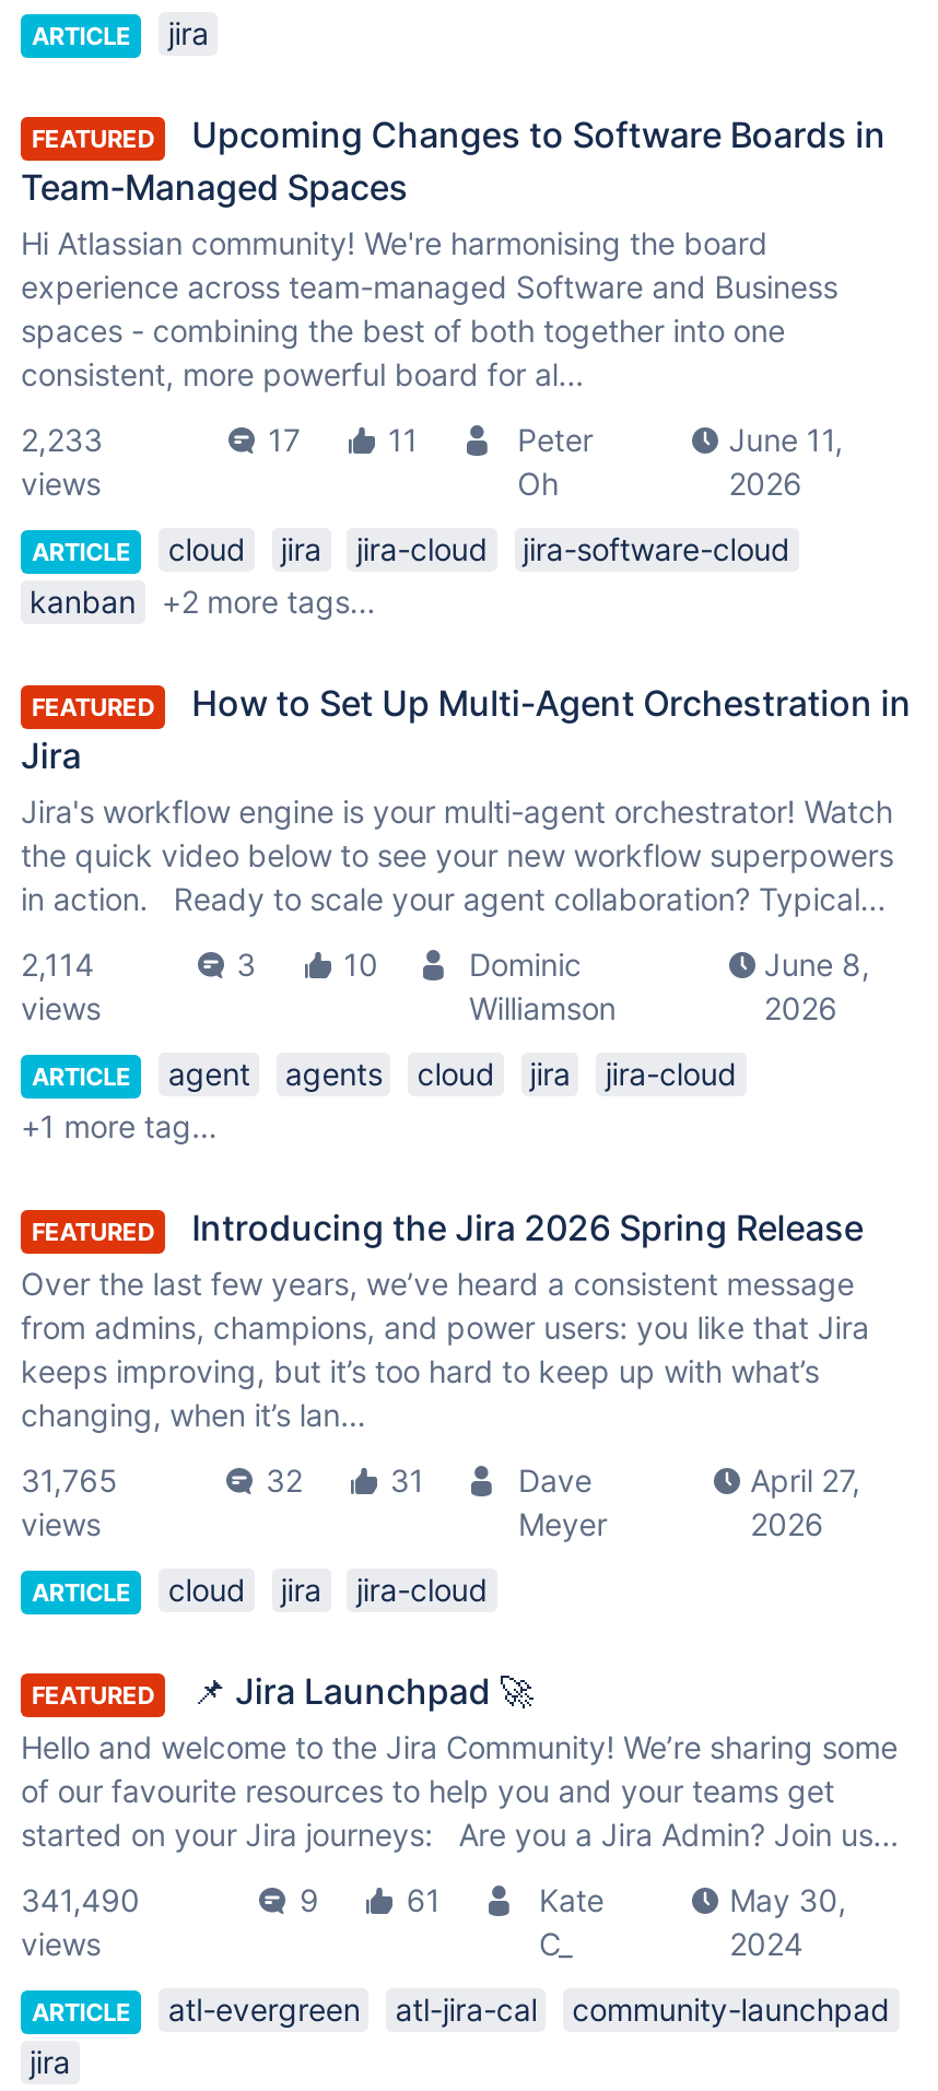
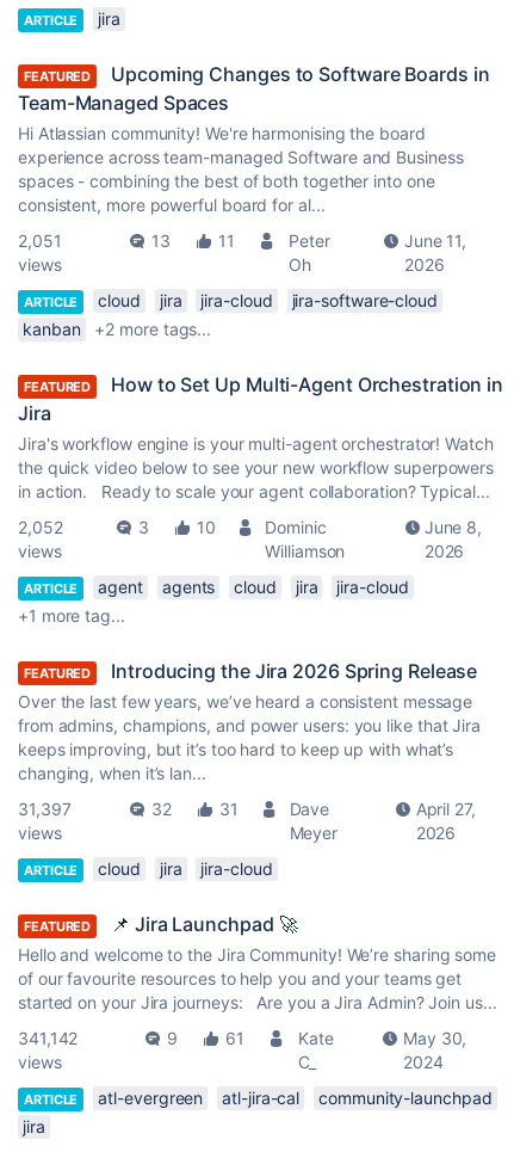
- 2,233
+ 2,051

- 17
+ 13

- 2,114
+ 2,052

- 31,765
+ 31,397

- 341,490
+ 341,142
